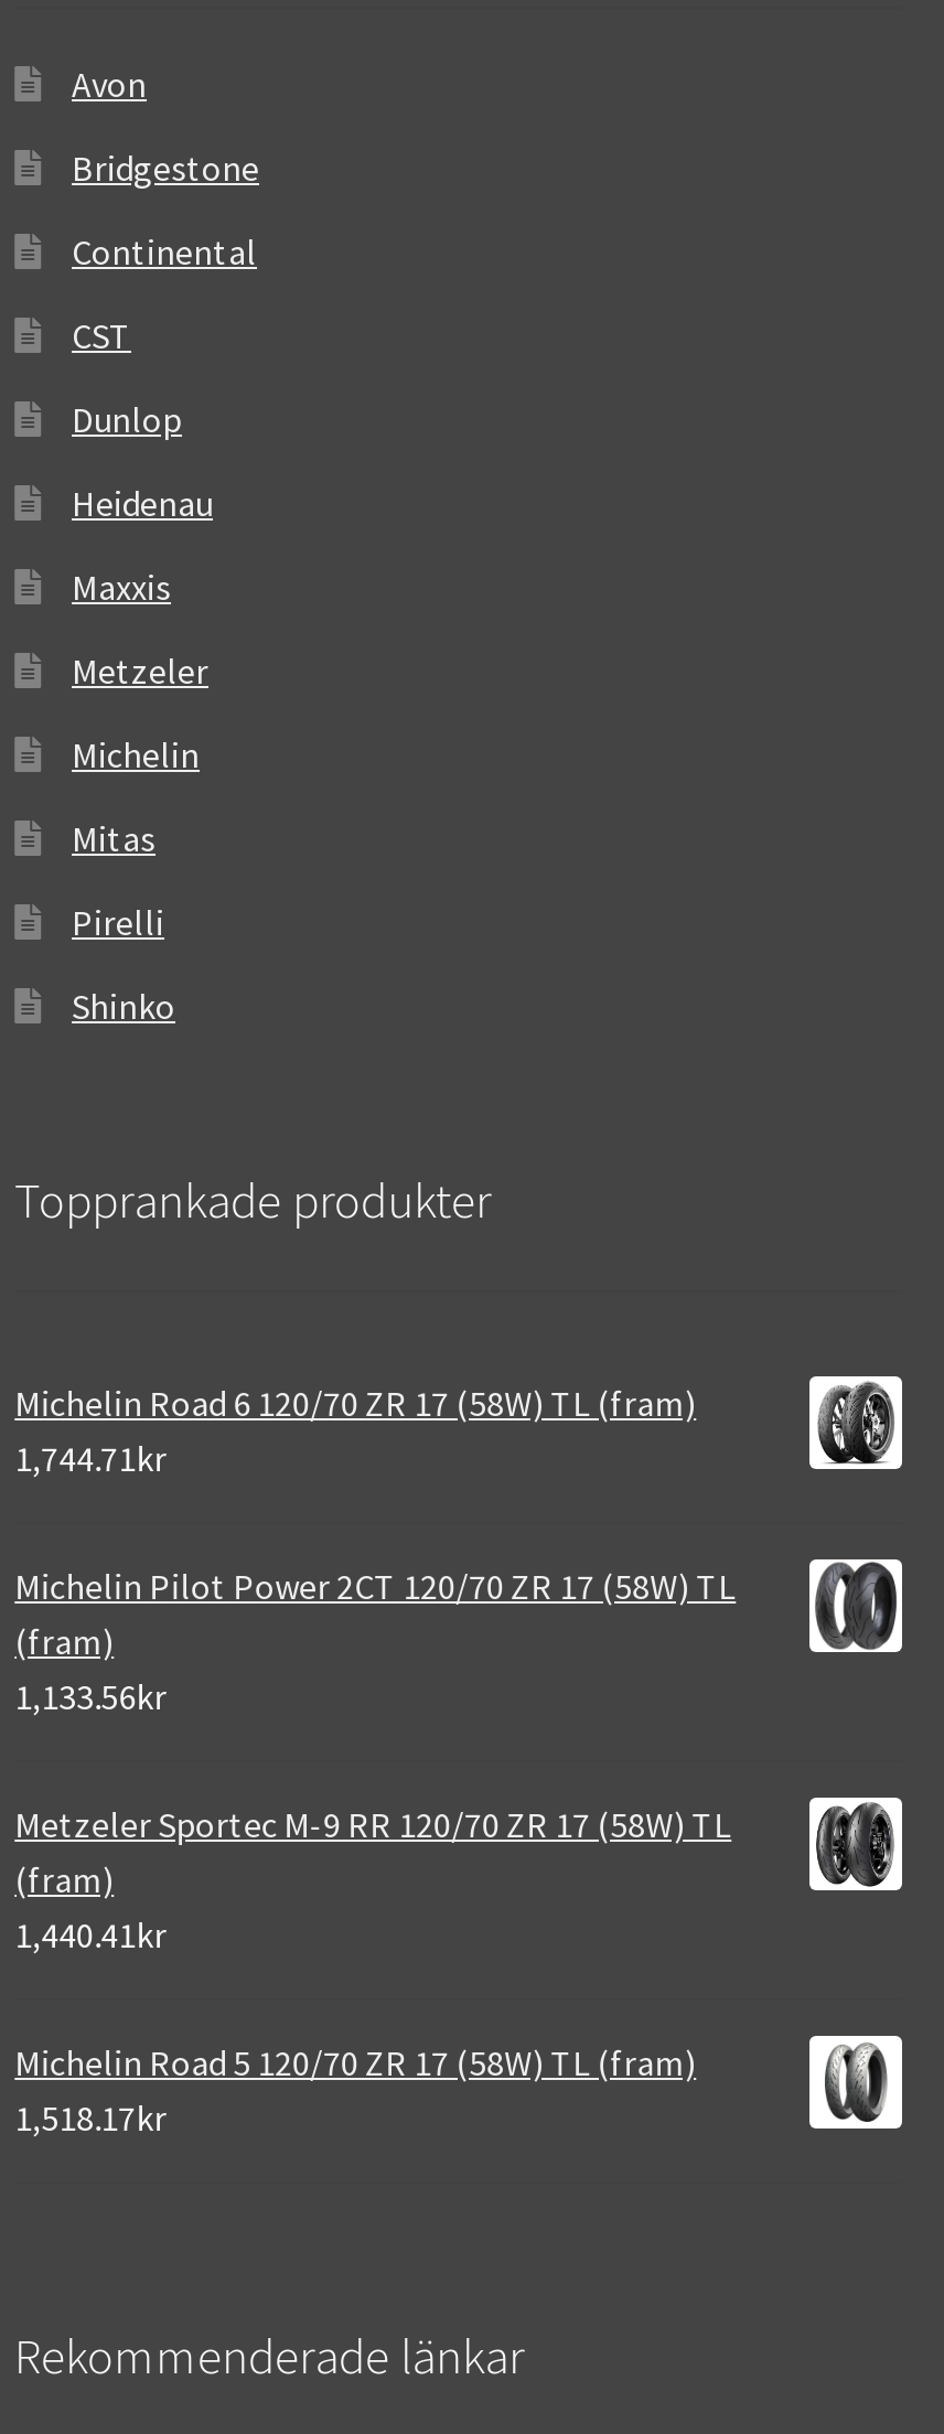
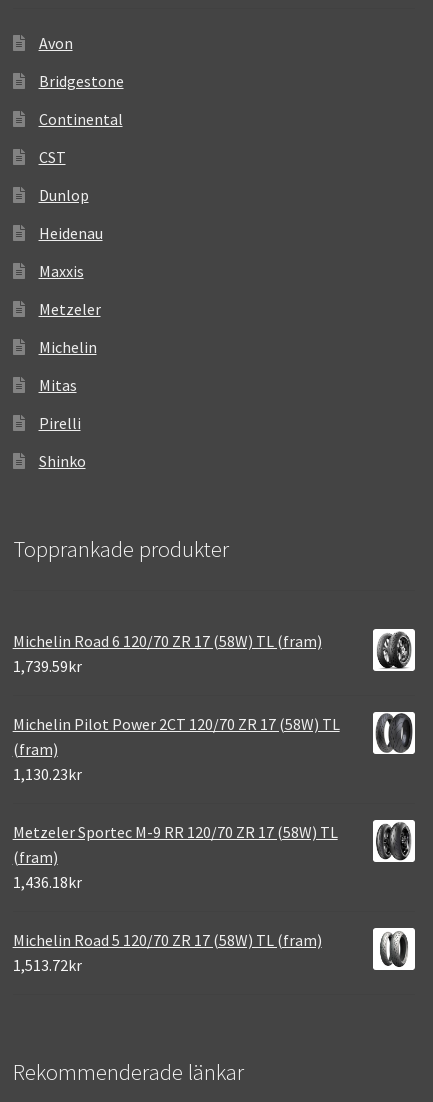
- 1,744.71kr
+ 1,739.59kr

- 1,133.56kr
+ 1,130.23kr

- 1,440.41kr
+ 1,436.18kr

- 1,518.17kr
+ 1,513.72kr
